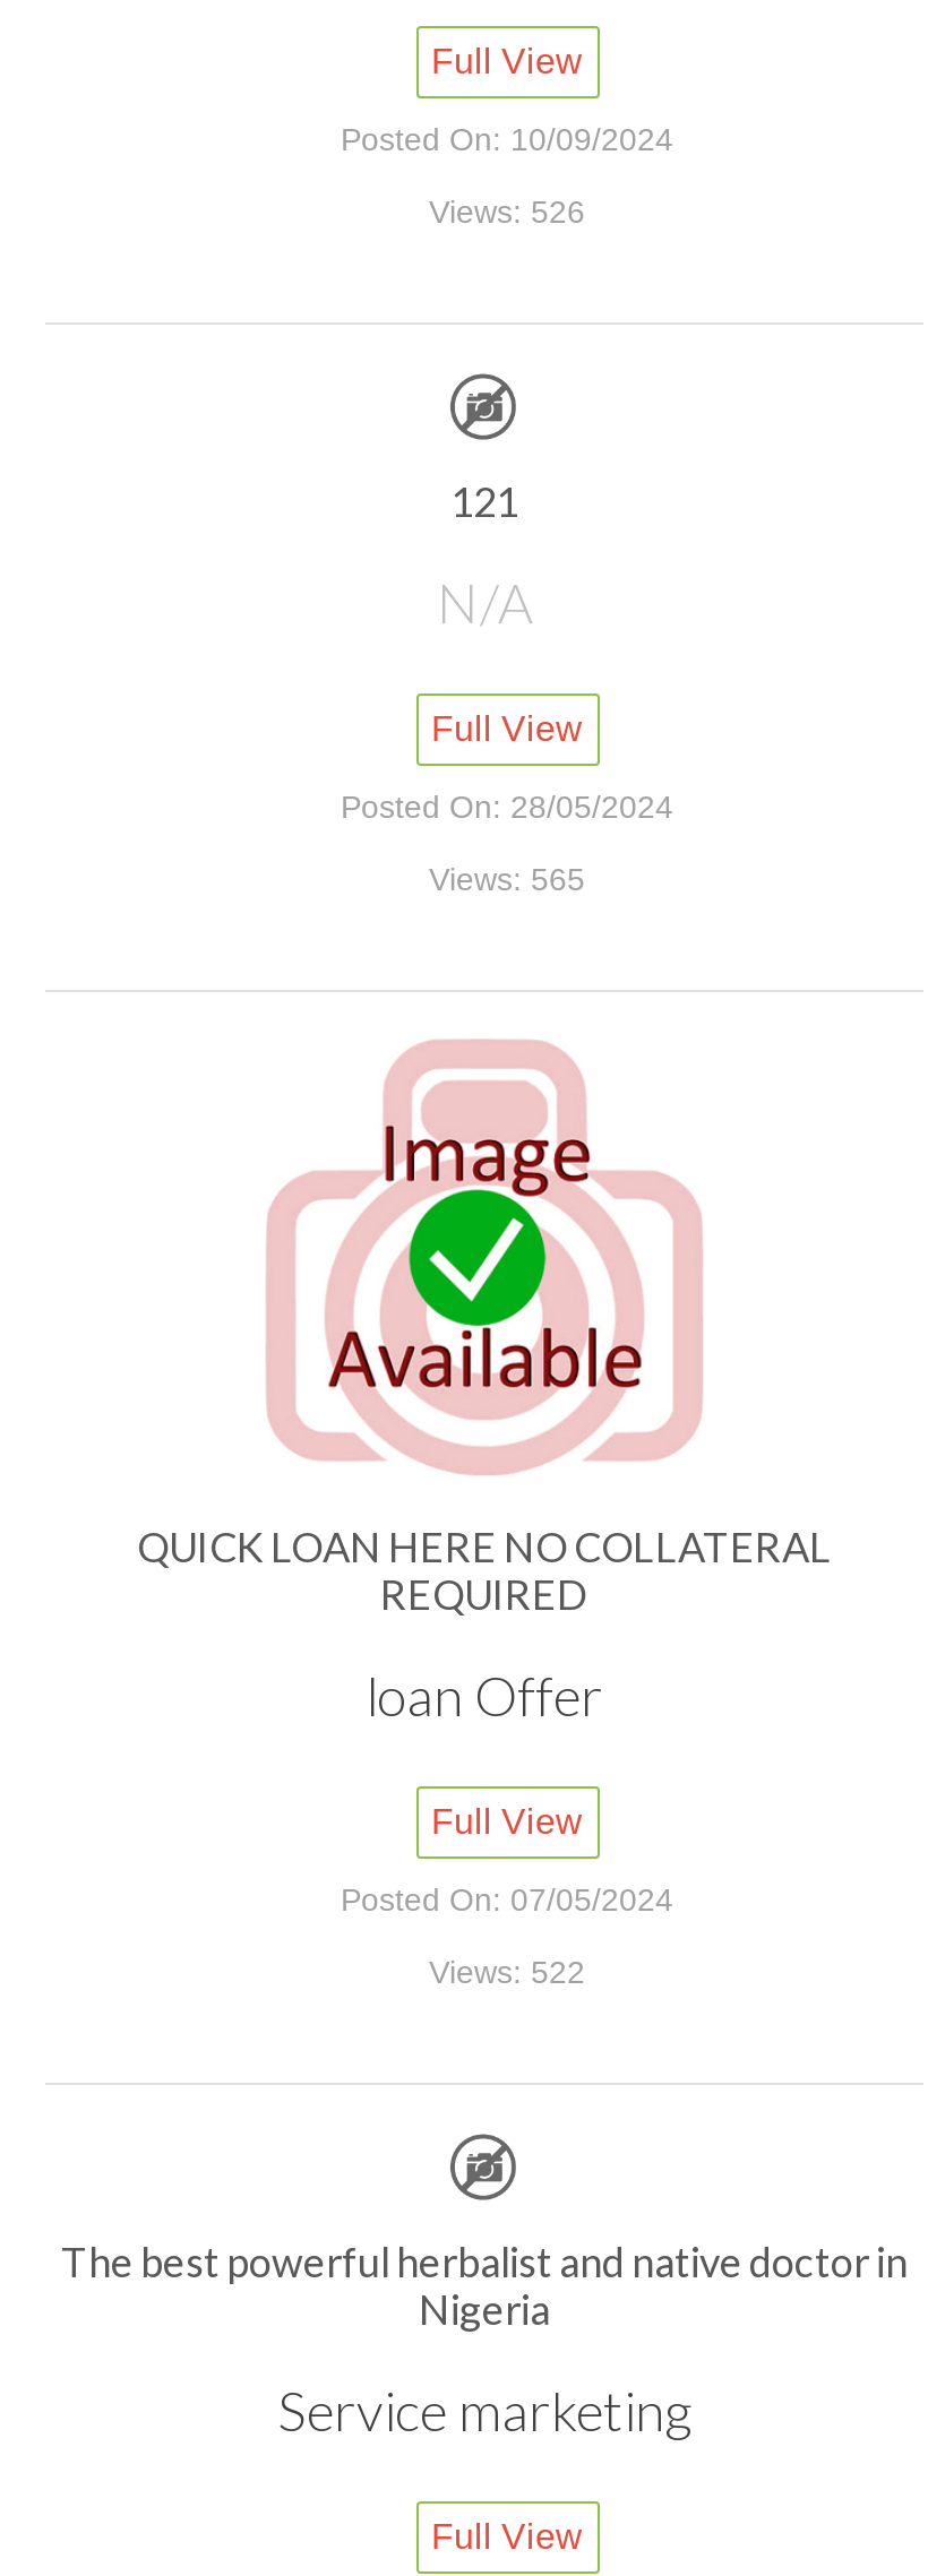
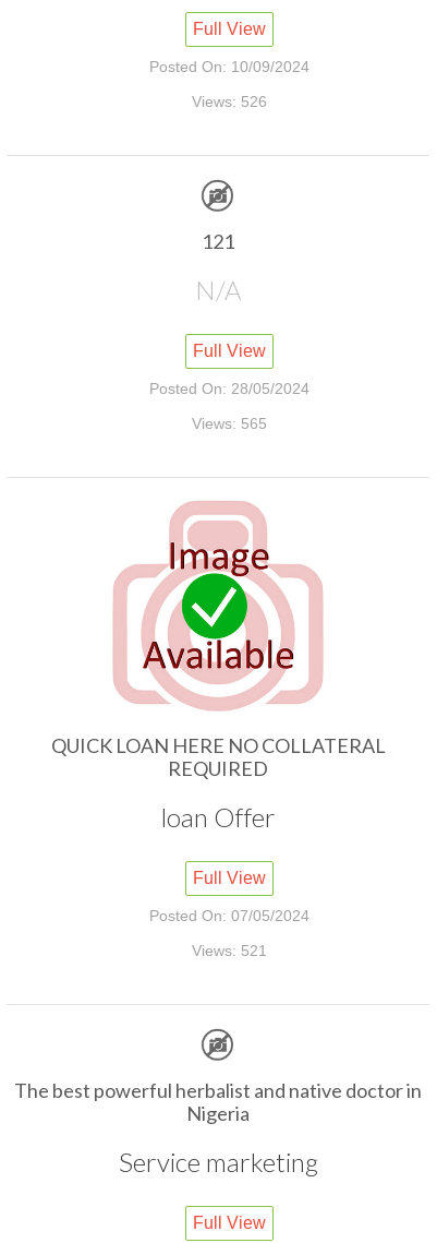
- Views: 522
+ Views: 521
